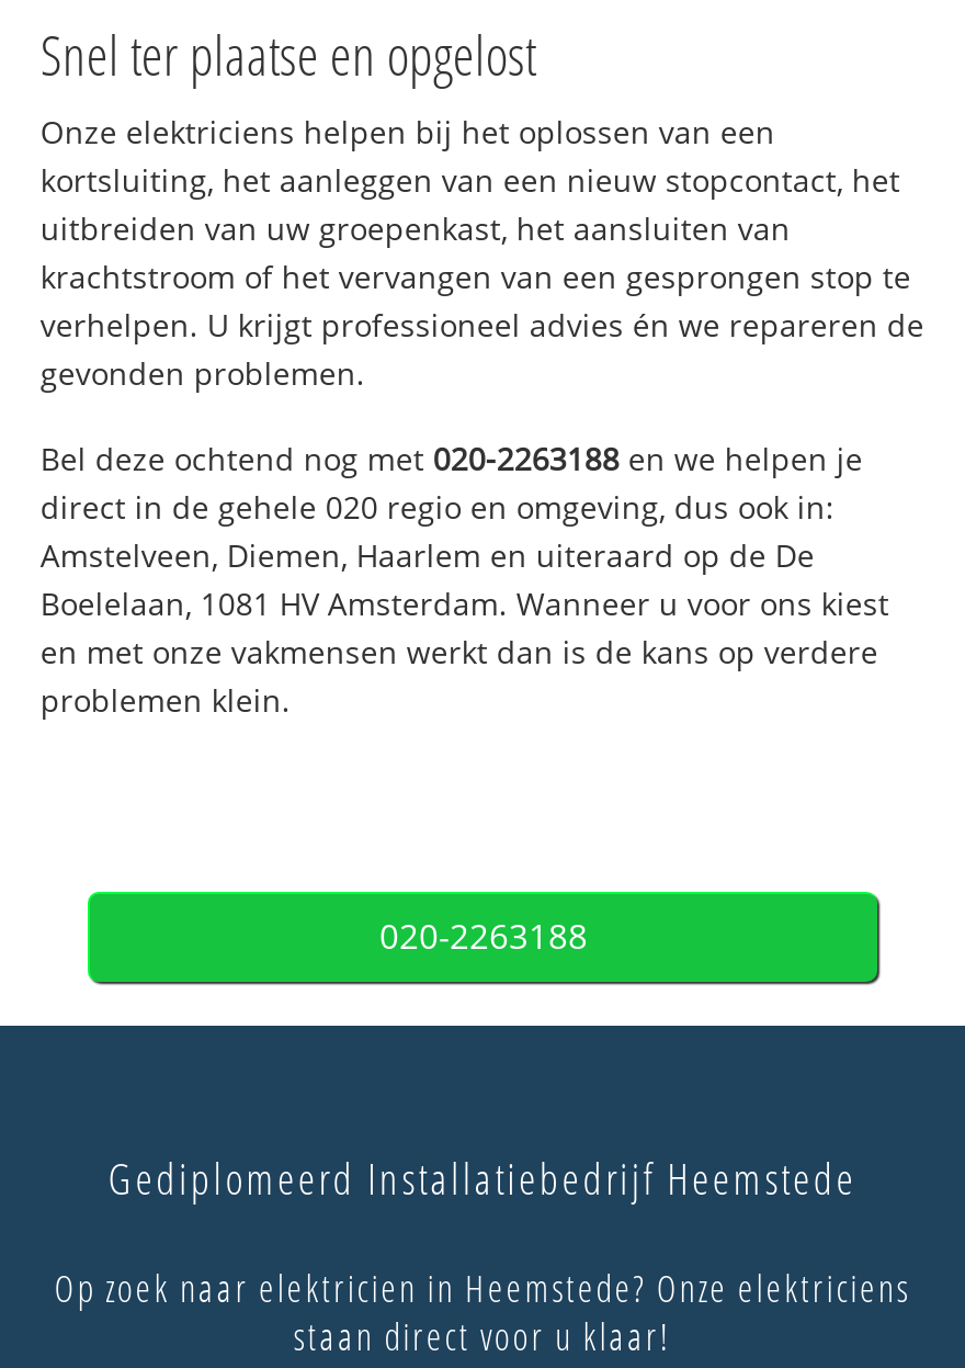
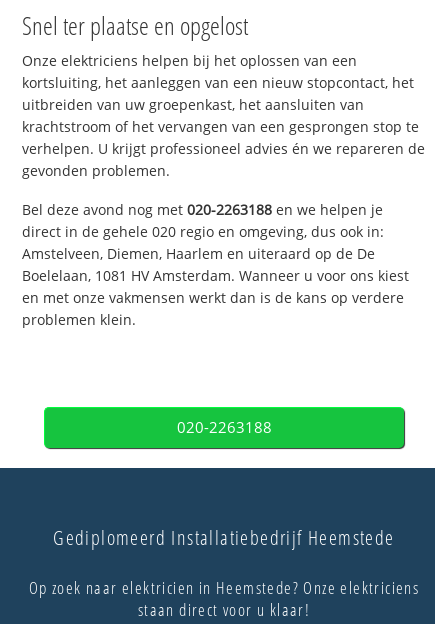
- Bel deze ochtend nog met 020-2263188 en we helpen je
+ Bel deze avond nog met 020-2263188 en we helpen je
